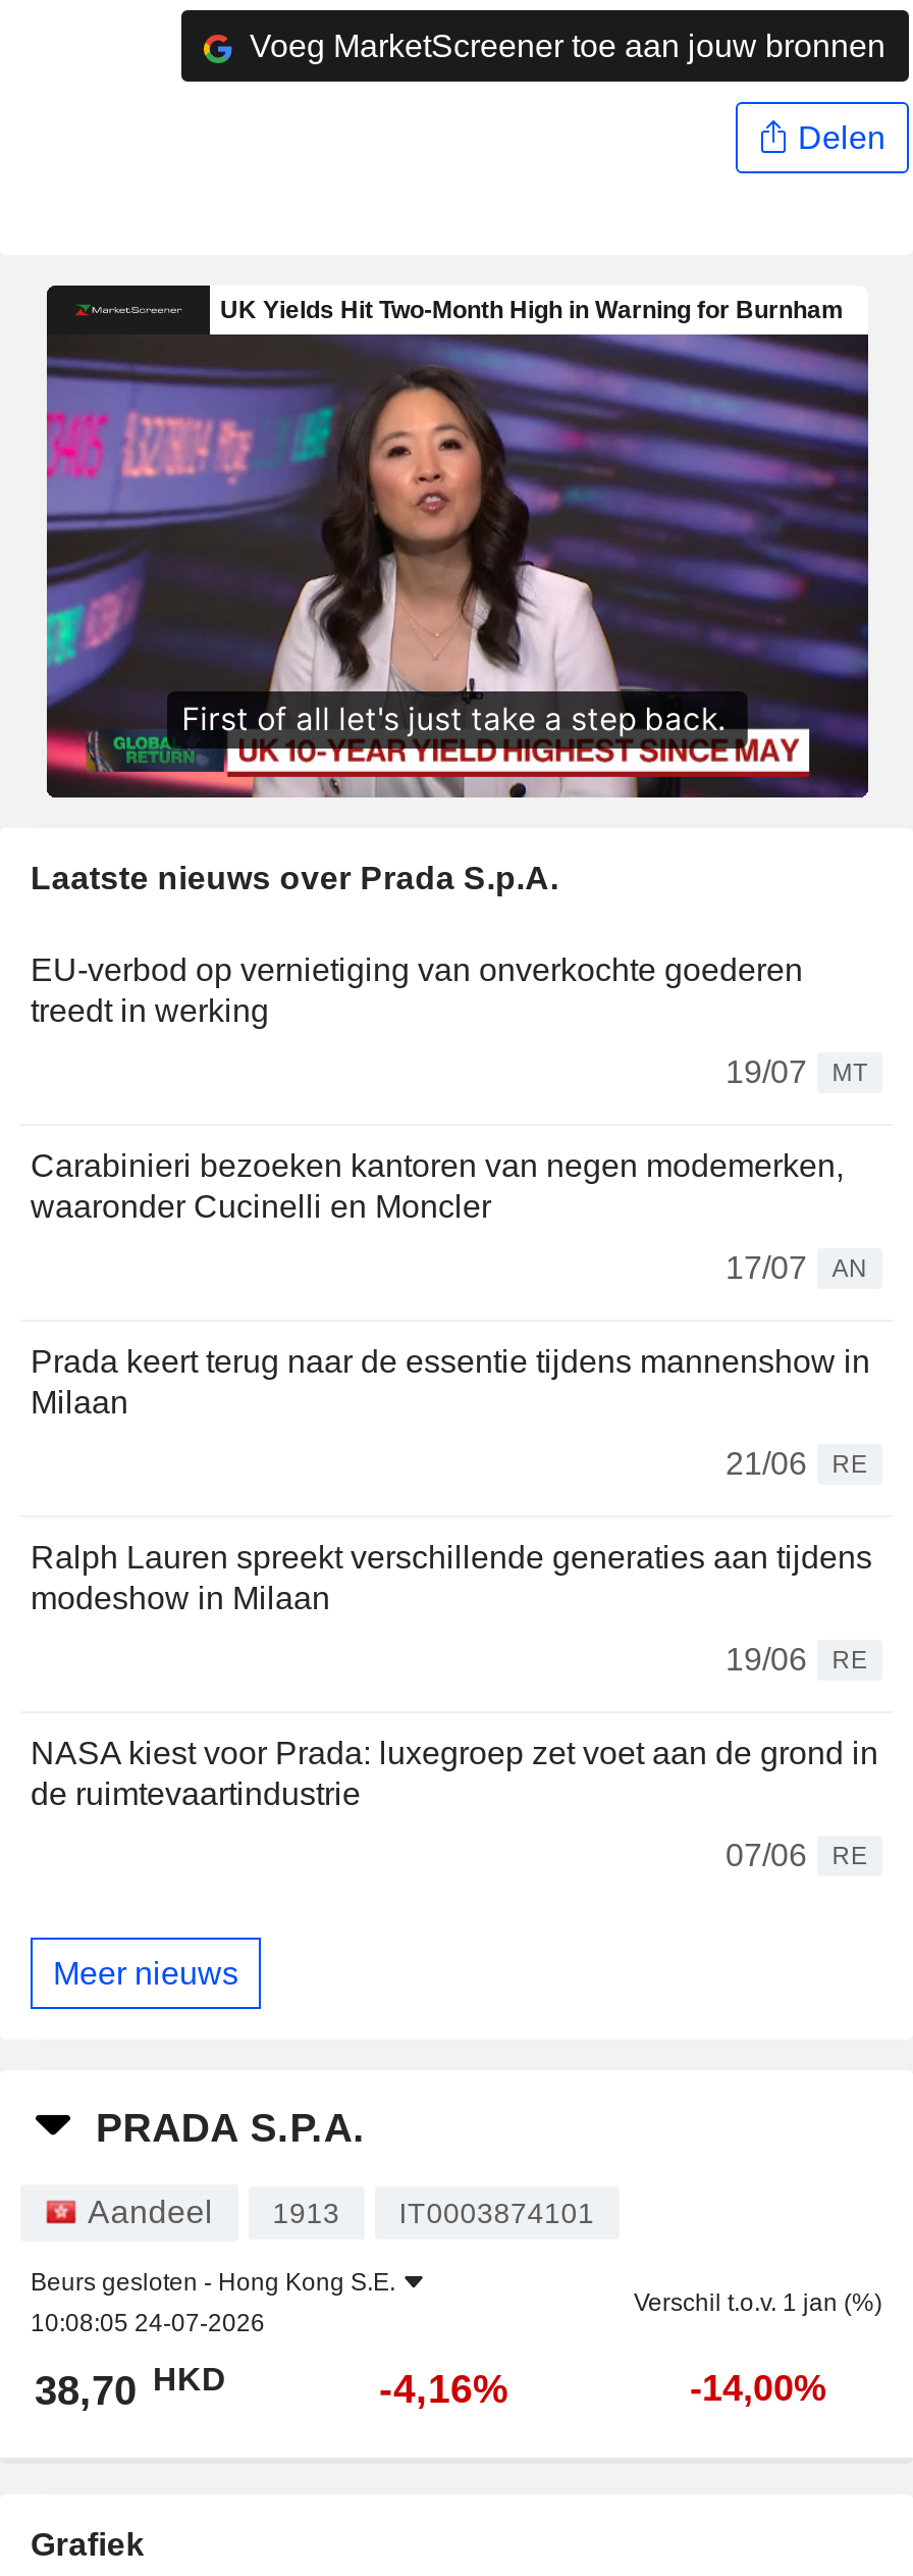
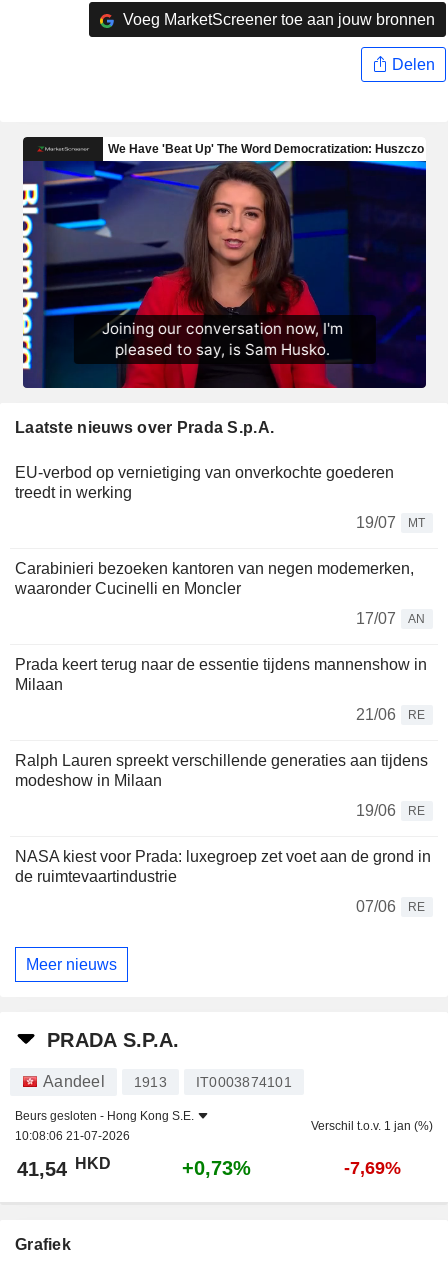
- [image]
+ [image]

- 10:08:05 24-07-2026
+ 10:08:06 21-07-2026

- 38,70 HKD
+ 41,54 HKD

- -4,16%
+ +0,73%

- -14,00%
+ -7,69%
